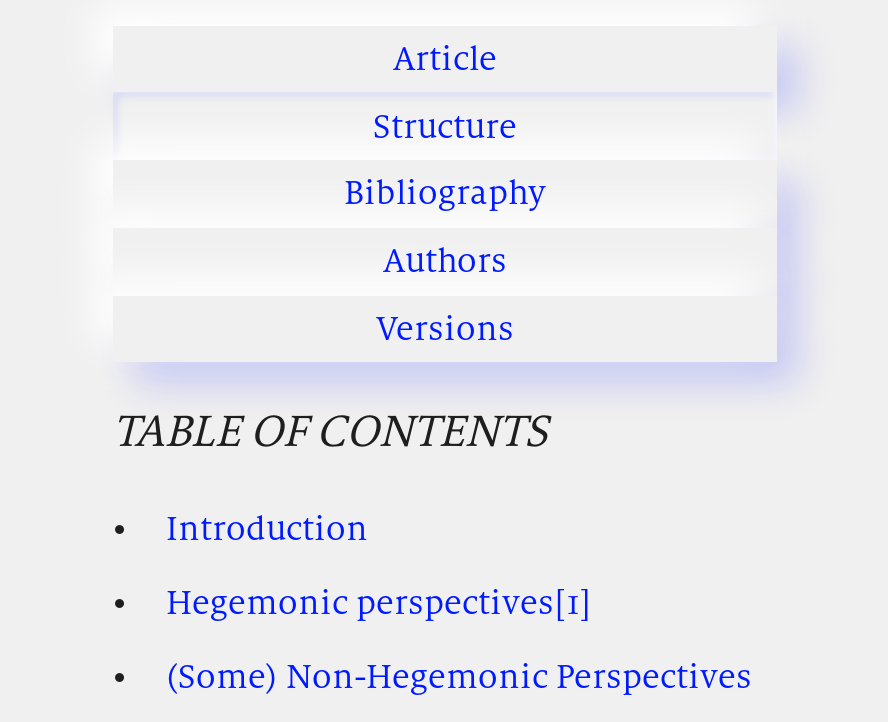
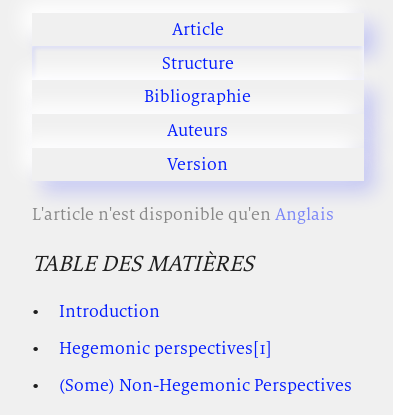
- Bibliography
- Authors
- Versions
- TABLE OF CONTENTS
+ Bibliographie
+ Auteurs
+ Version
+ L'article n'est disponible qu'en Anglais
+ TABLE DES MATIÈRES
